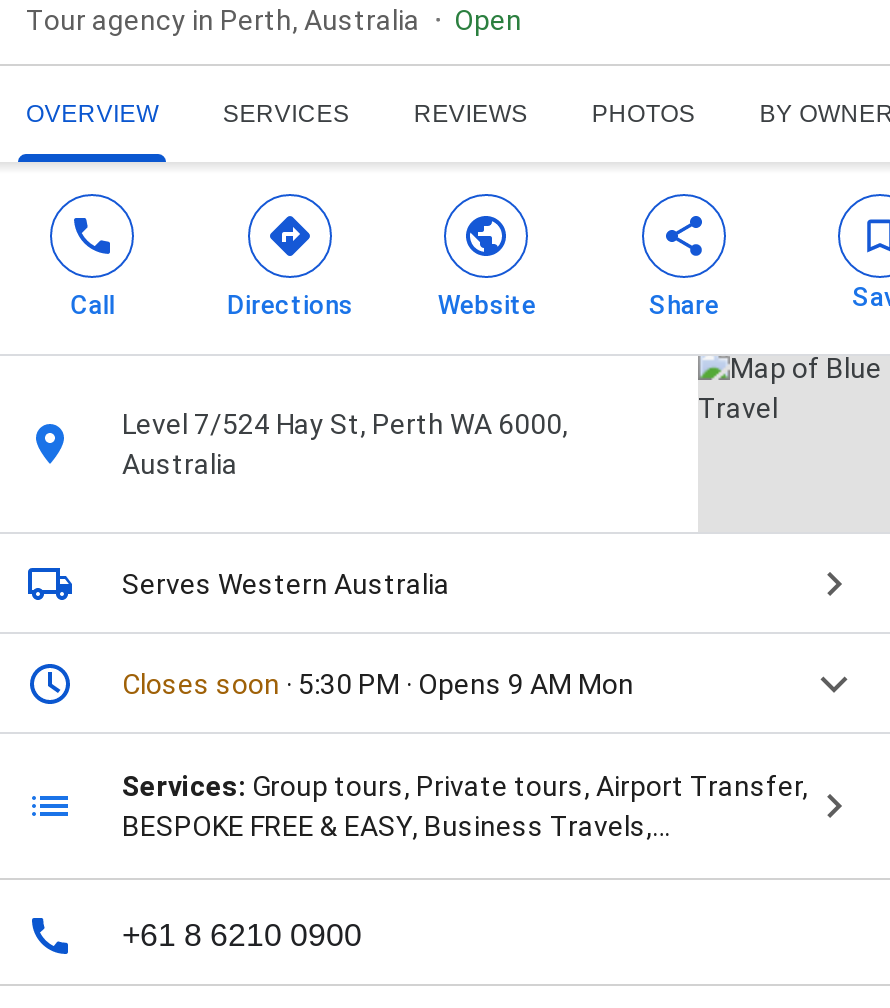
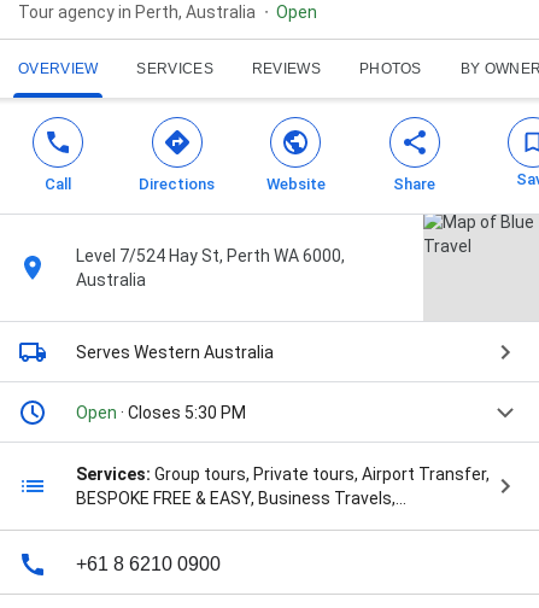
- Closes soon · 5:30 PM · Opens 9 AM Mon
+ Open · Closes 5:30 PM
